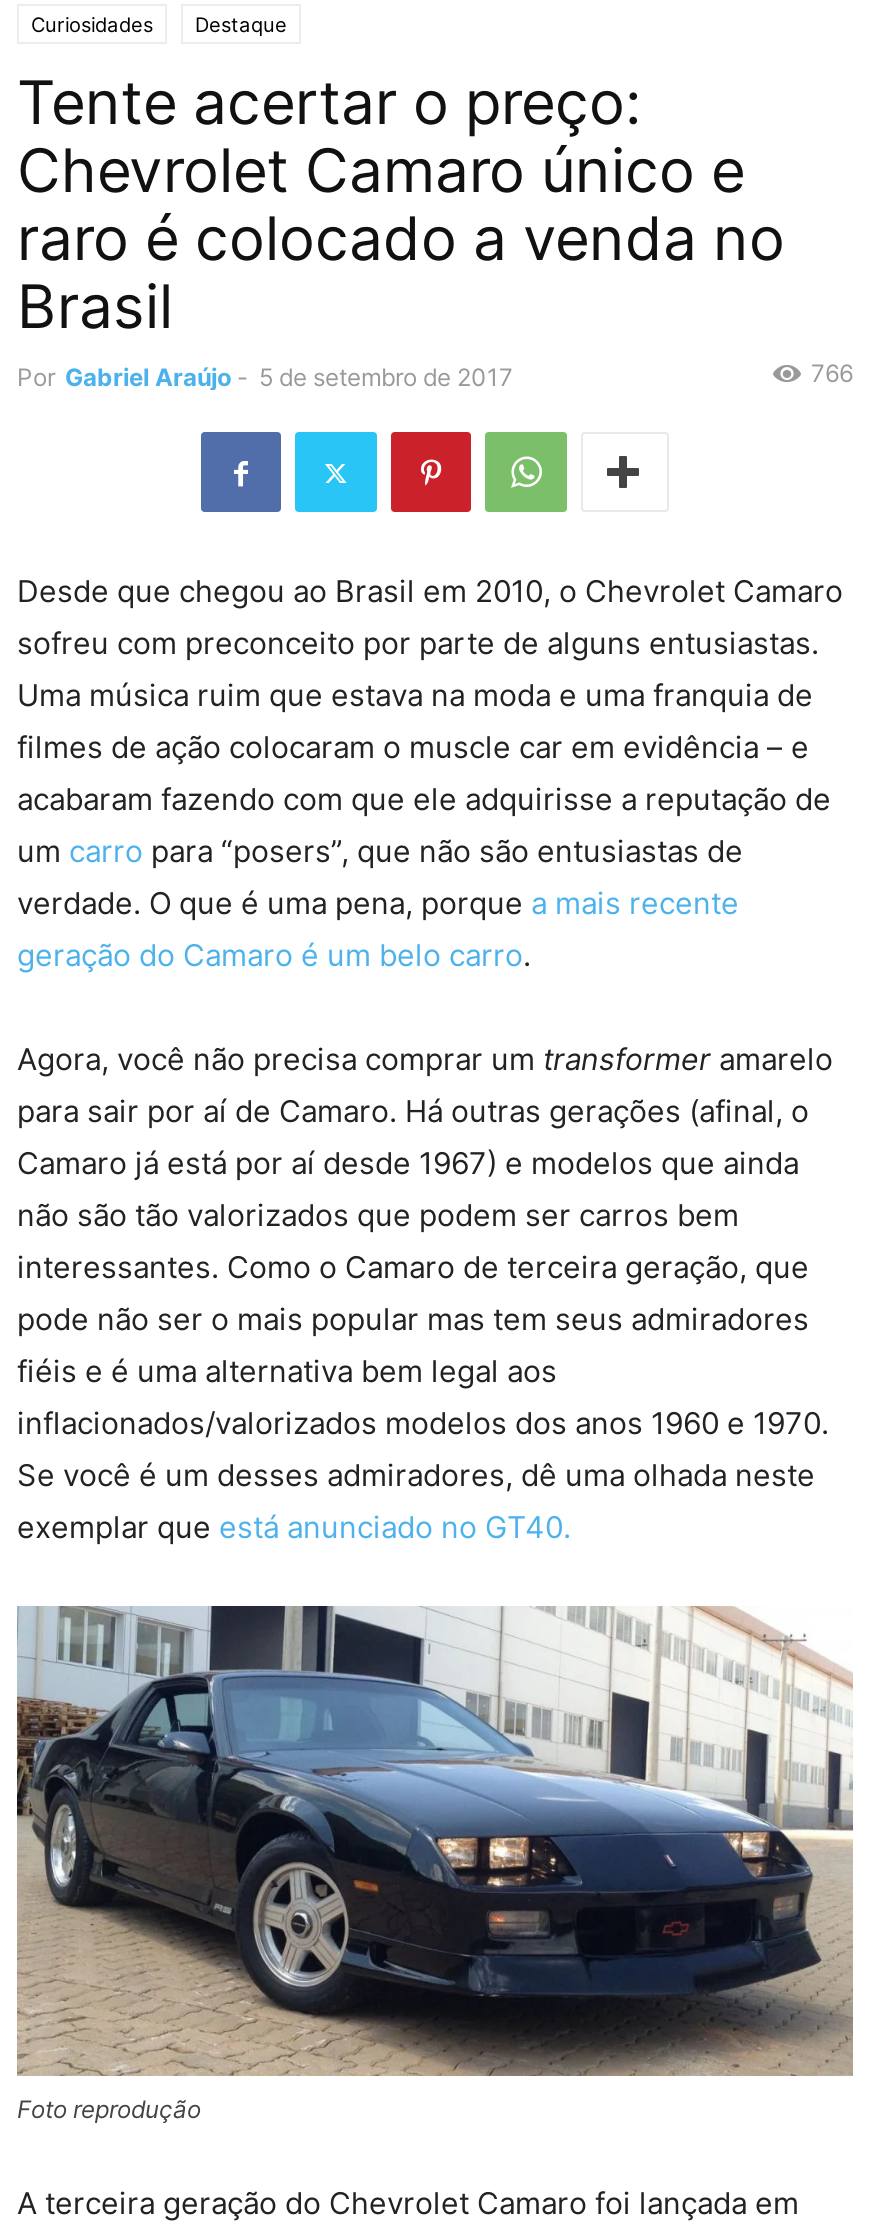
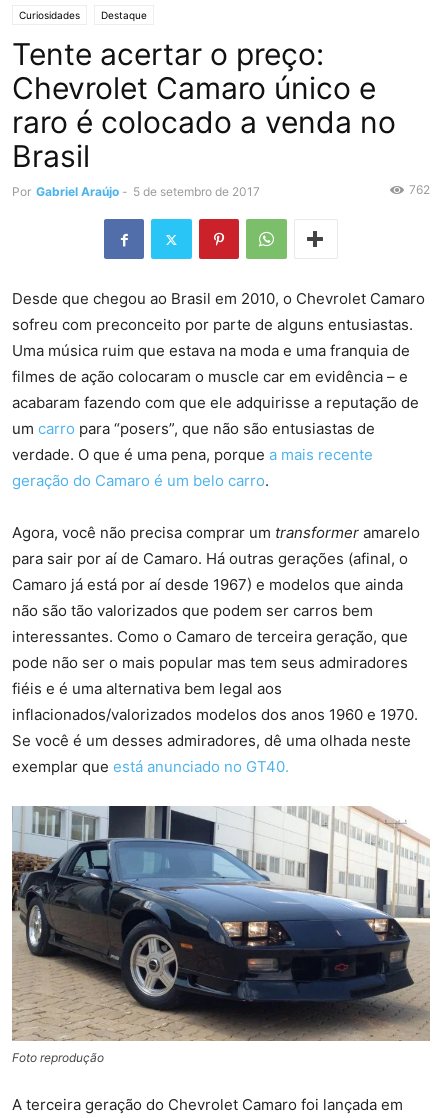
- 766
+ 762
